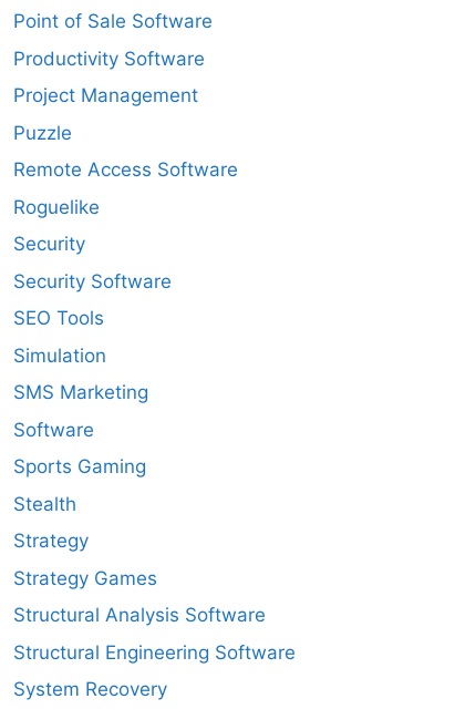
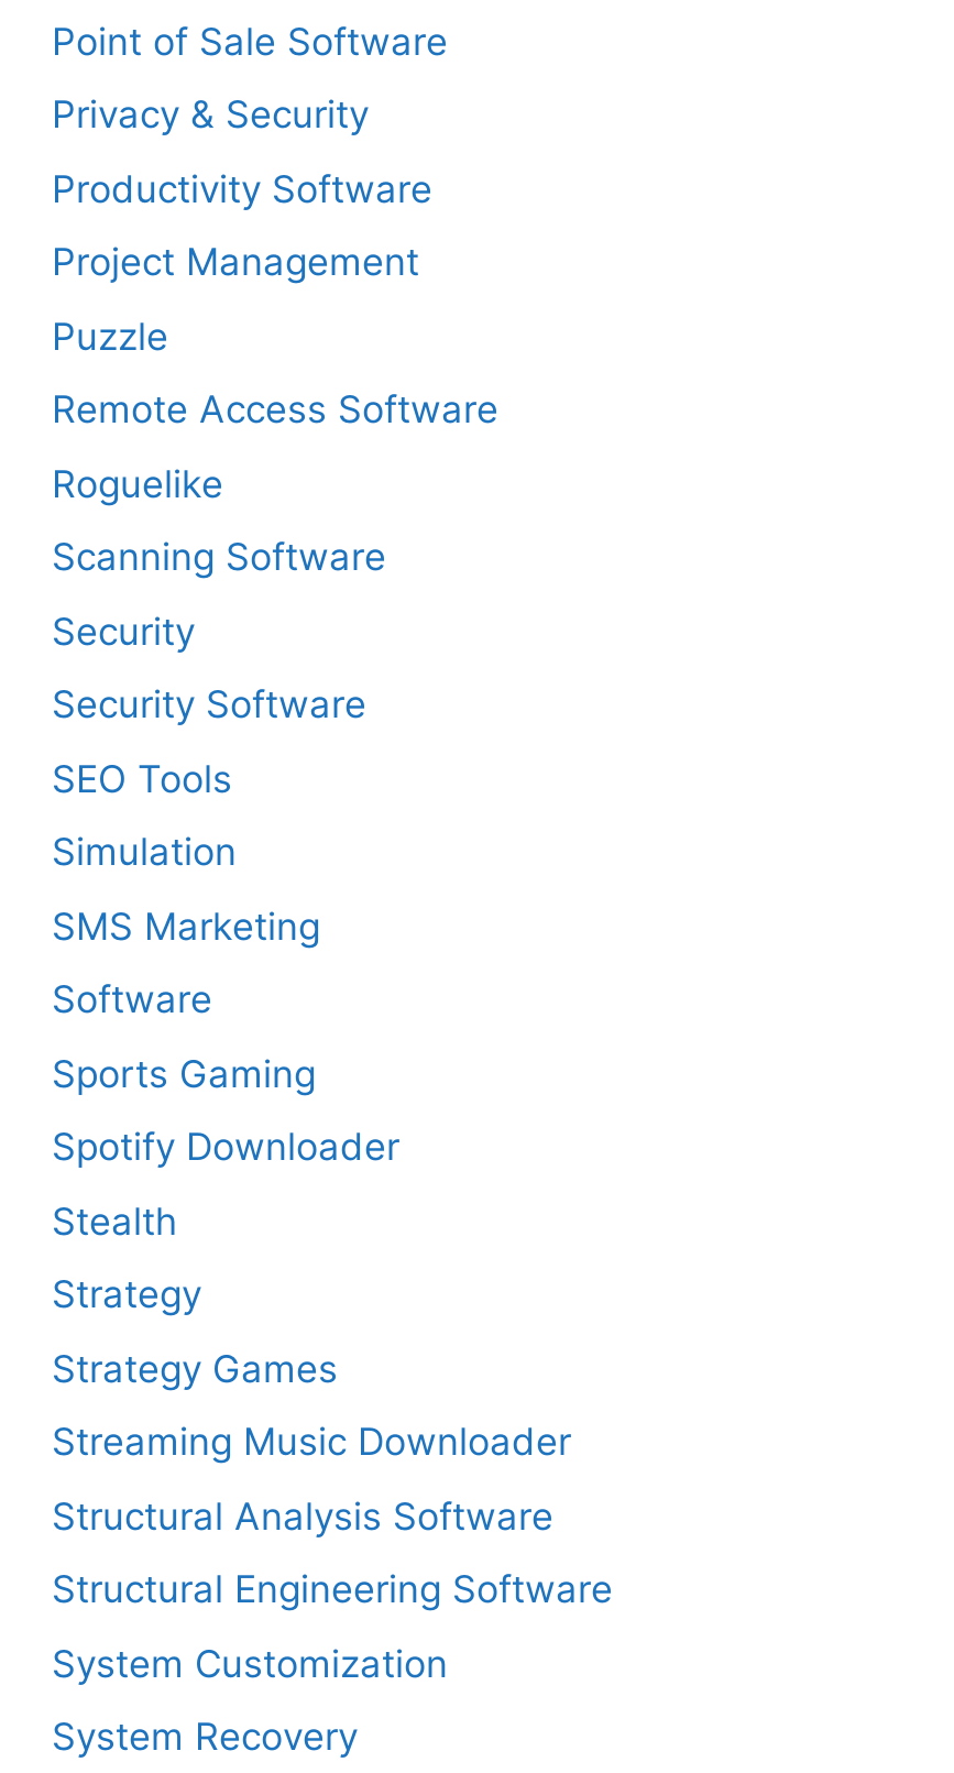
+ Privacy & Security

+ Scanning Software

+ Spotify Downloader

+ Streaming Music Downloader

+ System Customization
